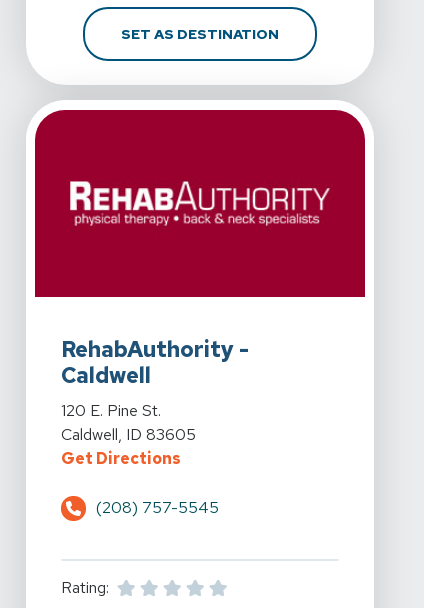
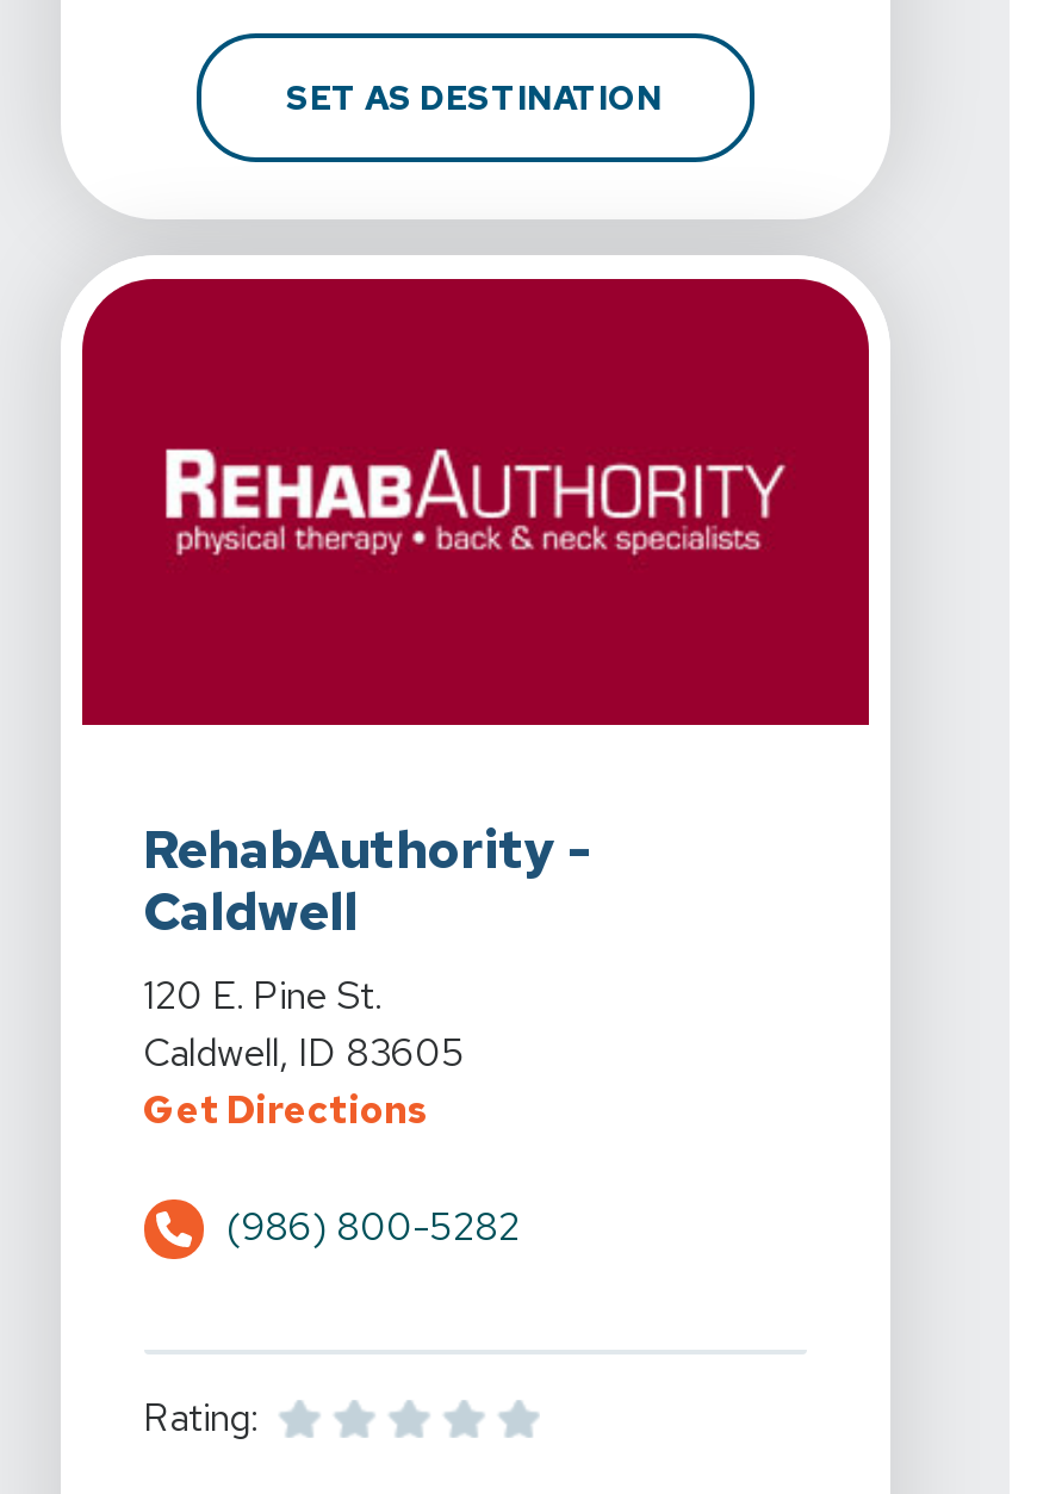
- (208) 757-5545
+ (986) 800-5282
